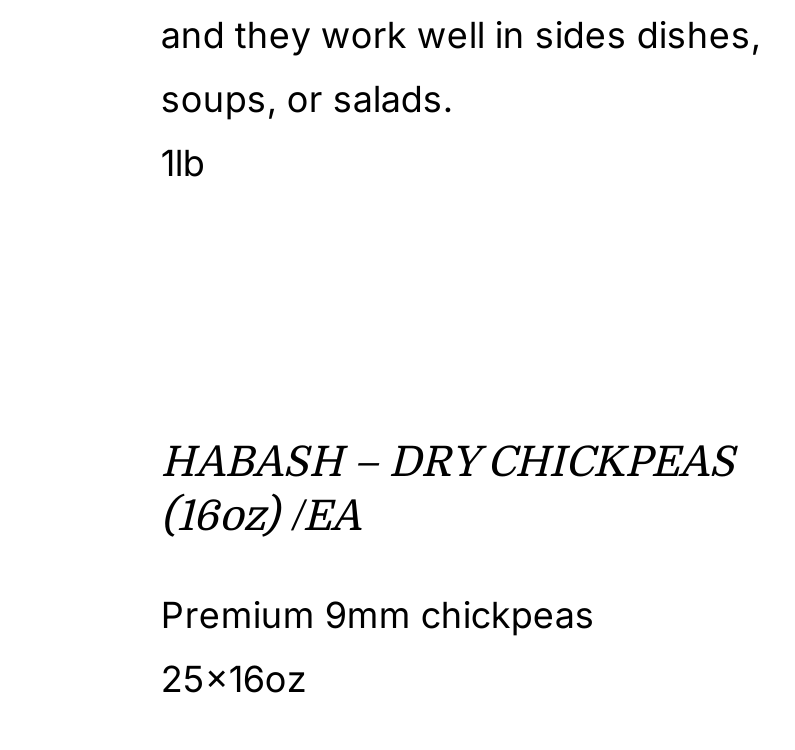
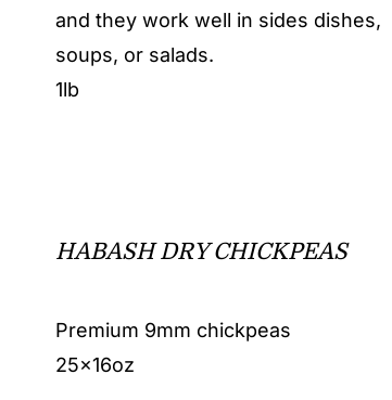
- HABASH – DRY CHICKPEAS
- (16oz) /EA
+ HABASH DRY CHICKPEAS
